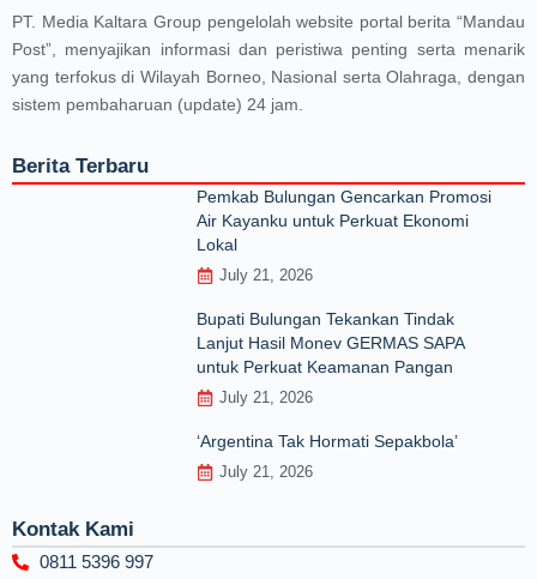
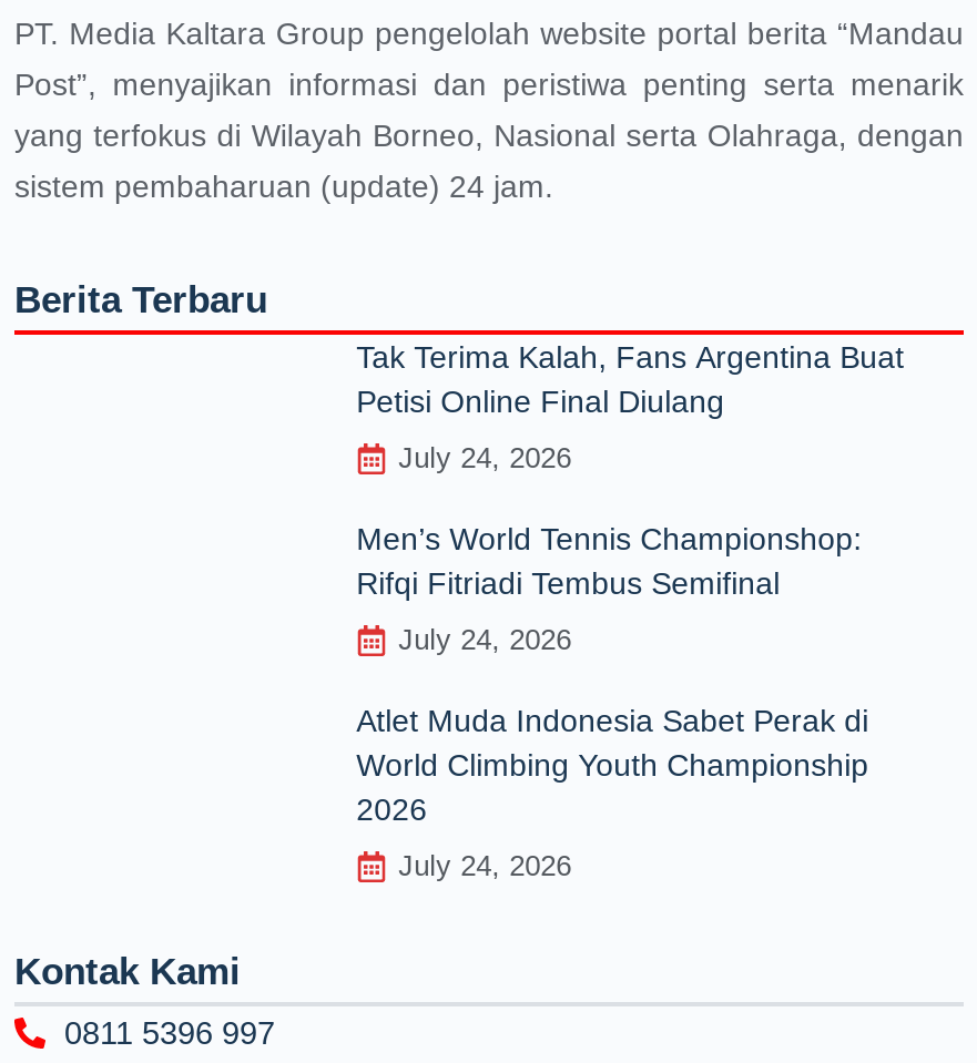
- Pemkab Bulungan Gencarkan Promosi
- Air Kayanku untuk Perkuat Ekonomi
- Lokal
+ Tak Terima Kalah, Fans Argentina Buat
+ Petisi Online Final Diulang

- July 21, 2026
+ July 24, 2026

- Bupati Bulungan Tekankan Tindak
- Lanjut Hasil Monev GERMAS SAPA
- untuk Perkuat Keamanan Pangan
+ Men’s World Tennis Championshop:
+ Rifqi Fitriadi Tembus Semifinal

- July 21, 2026
+ July 24, 2026

- ‘Argentina Tak Hormati Sepakbola’
+ Atlet Muda Indonesia Sabet Perak di
+ World Climbing Youth Championship
+ 2026

- July 21, 2026
+ July 24, 2026
